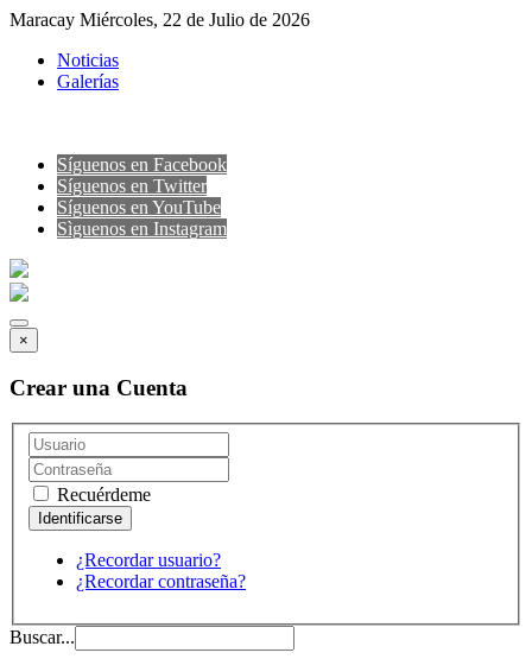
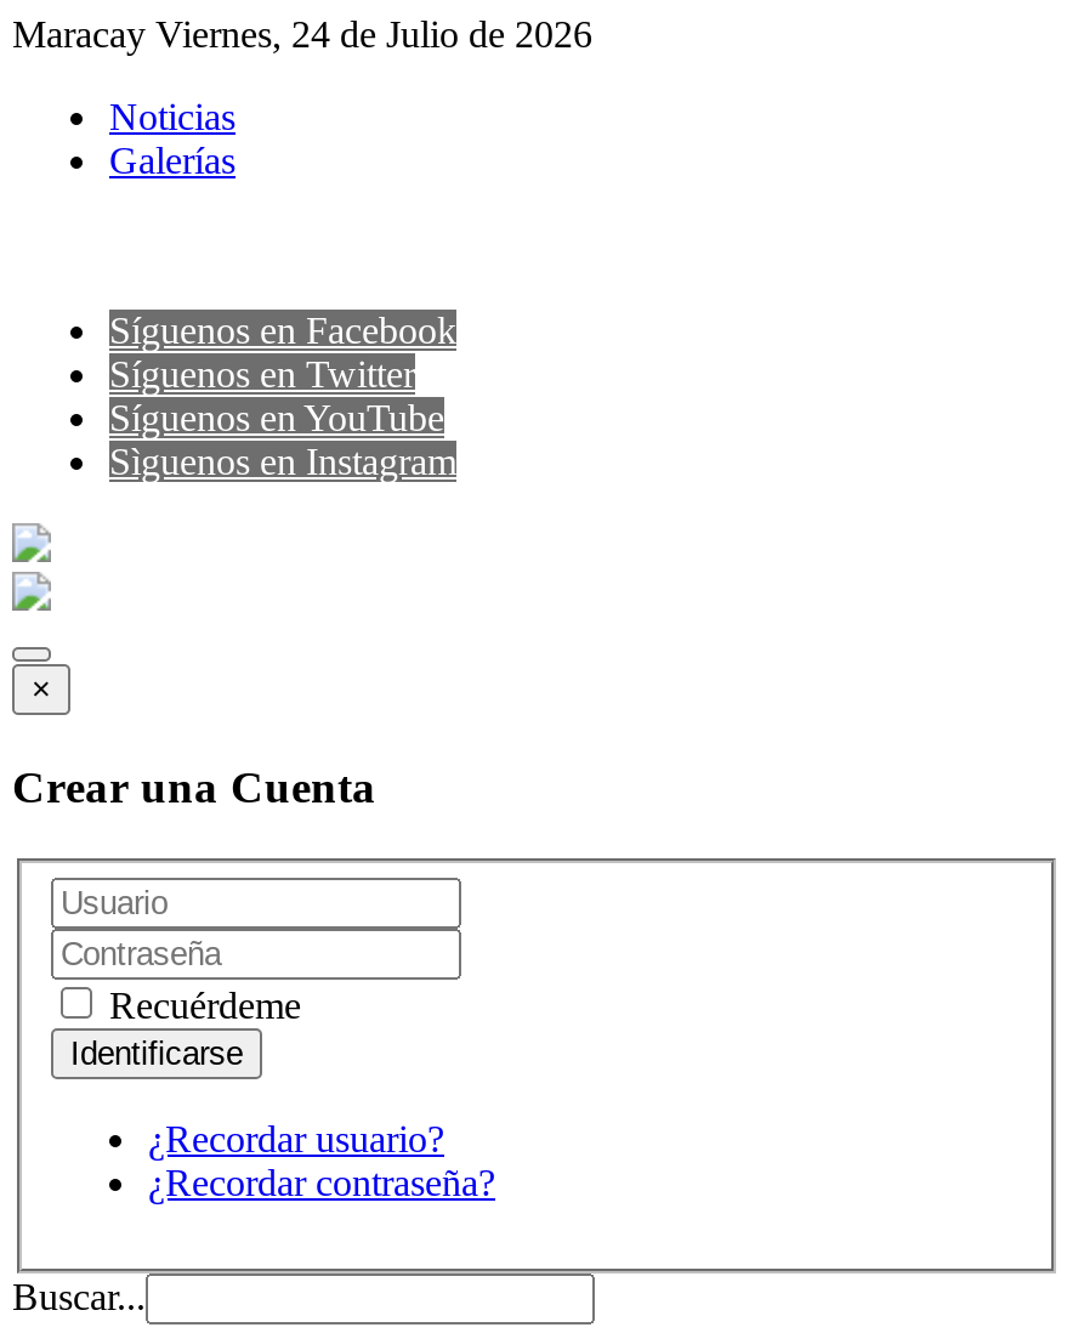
- Maracay Miércoles, 22 de Julio de 2026
+ Maracay Viernes, 24 de Julio de 2026
